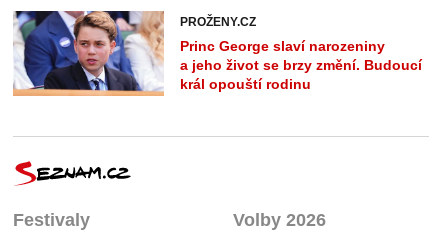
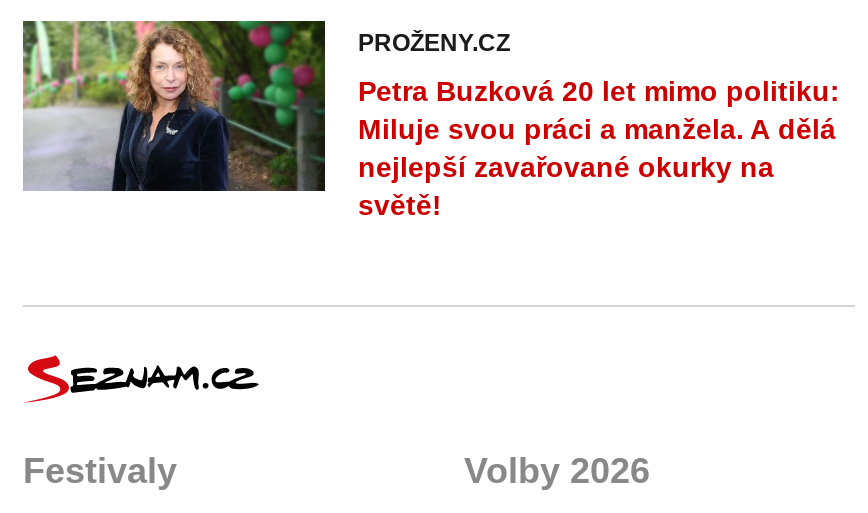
- [image]
- Princ George slaví narozeniny
- a jeho život se brzy změní. Budoucí
- král opouští rodinu
+ [image]
+ Petra Buzková 20 let mimo politiku:
+ Miluje svou práci a manžela. A dělá
+ nejlepší zavařované okurky na
+ světě!
